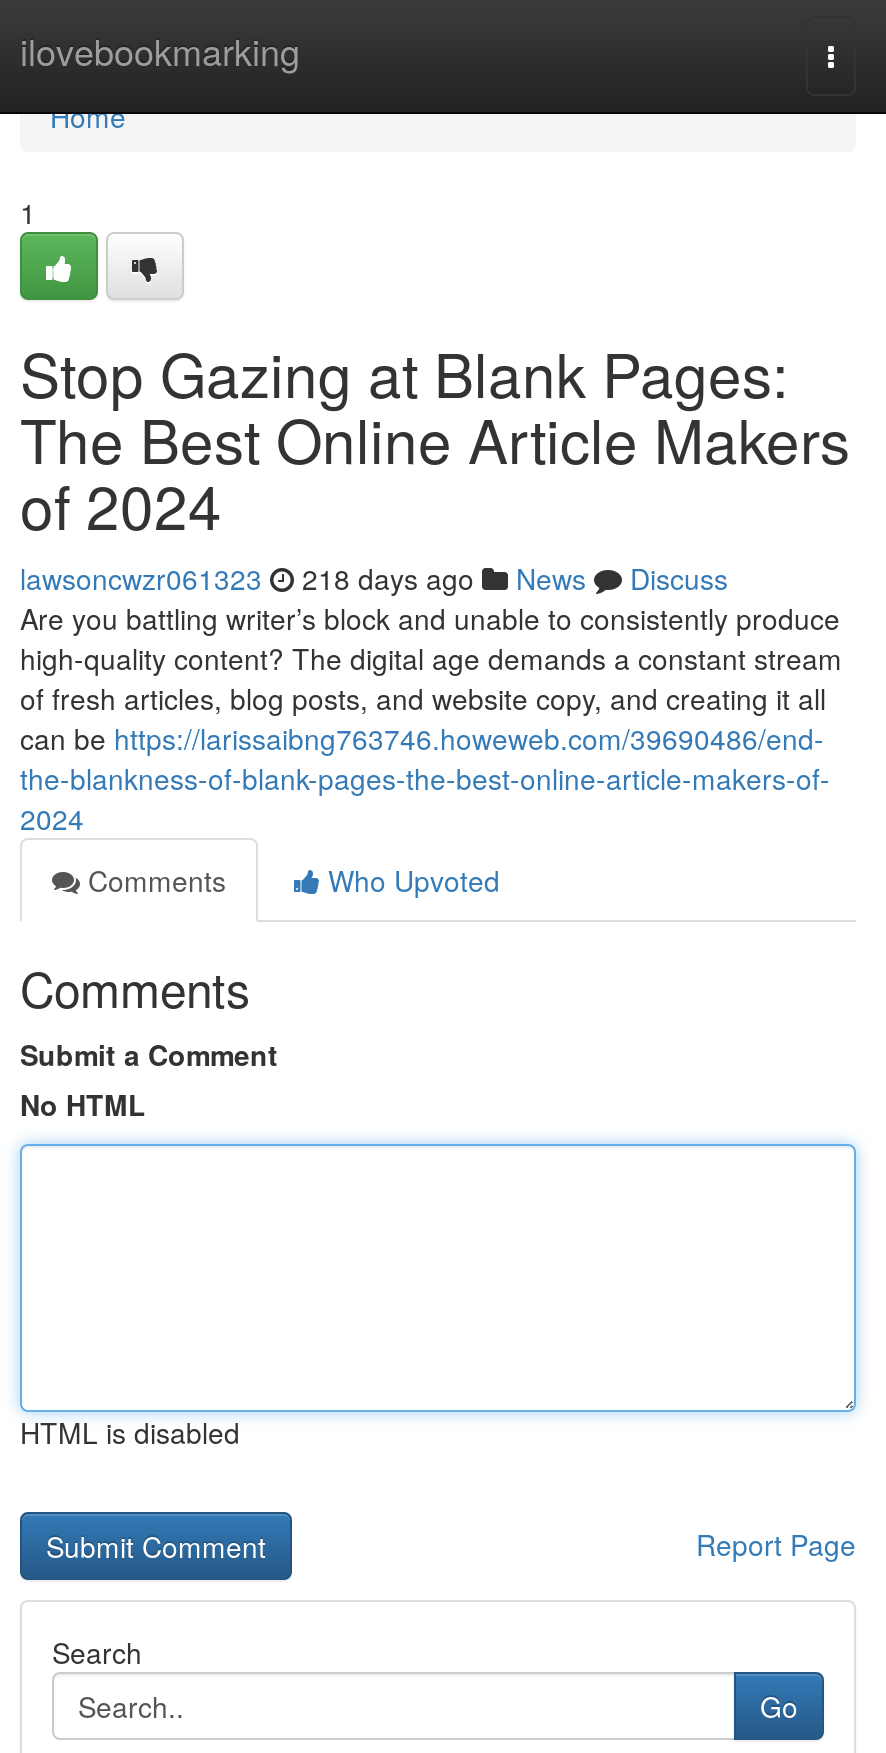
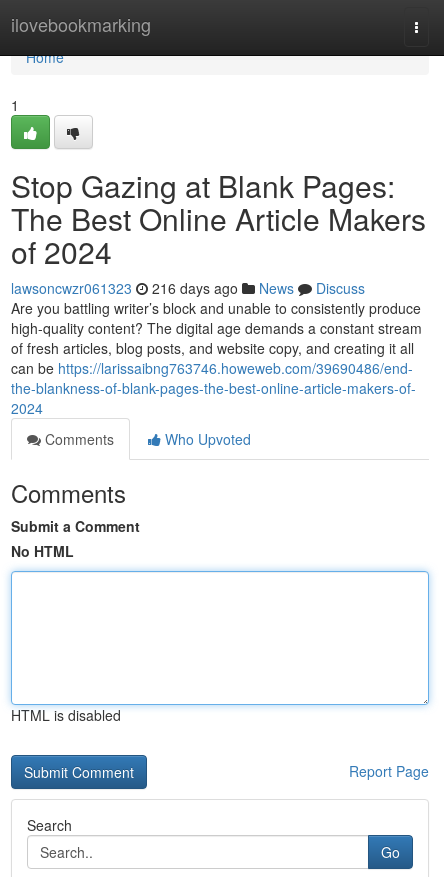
- lawsoncwzr061323 218 days ago News Discuss
+ lawsoncwzr061323 216 days ago News Discuss
